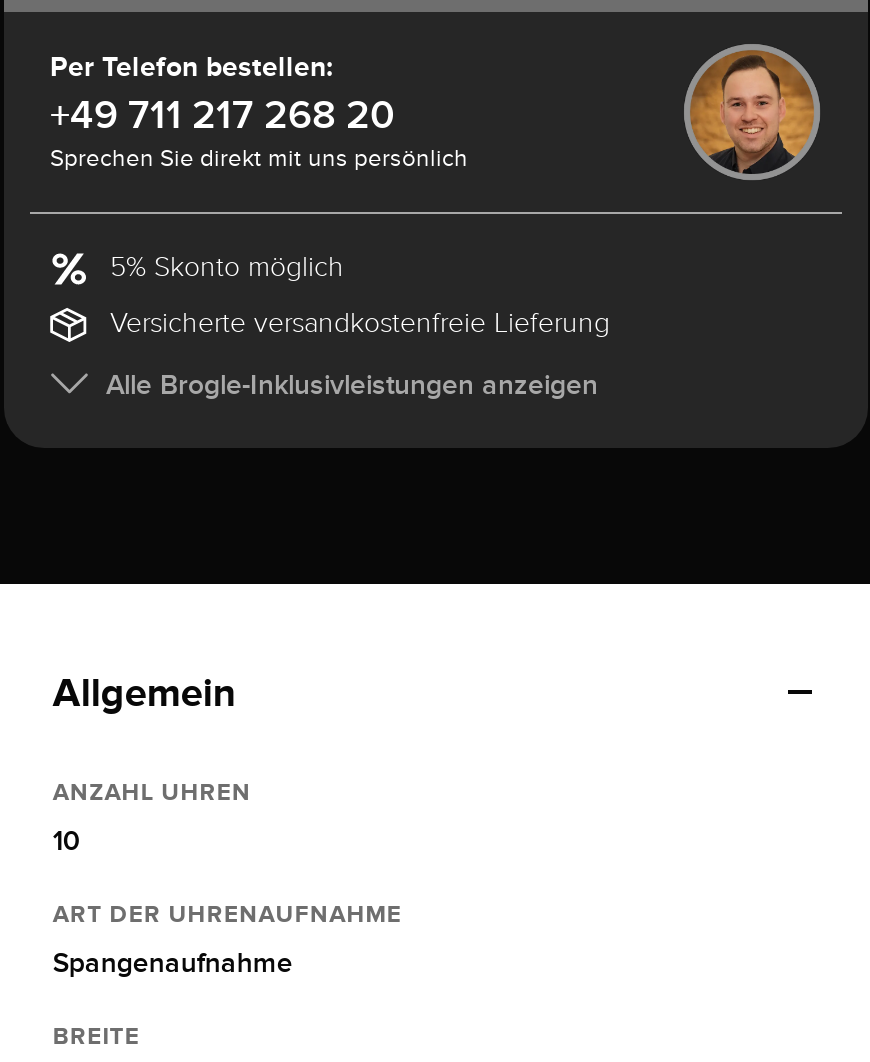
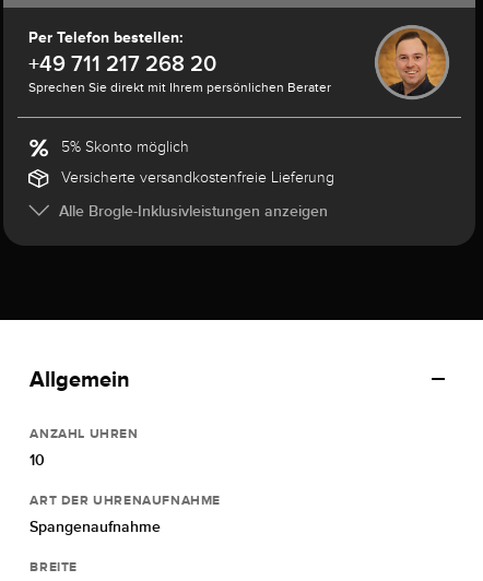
- Sprechen Sie direkt mit uns persönlich
+ Sprechen Sie direkt mit Ihrem persönlichen Berater
